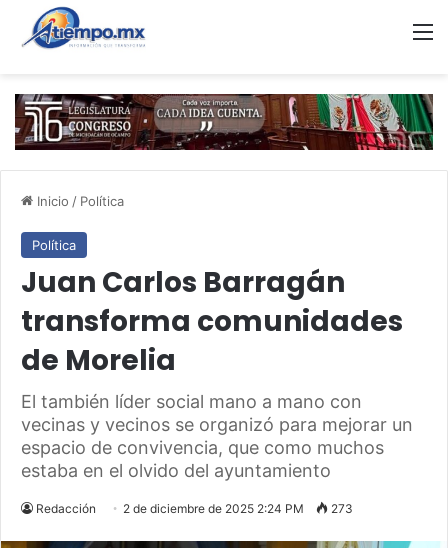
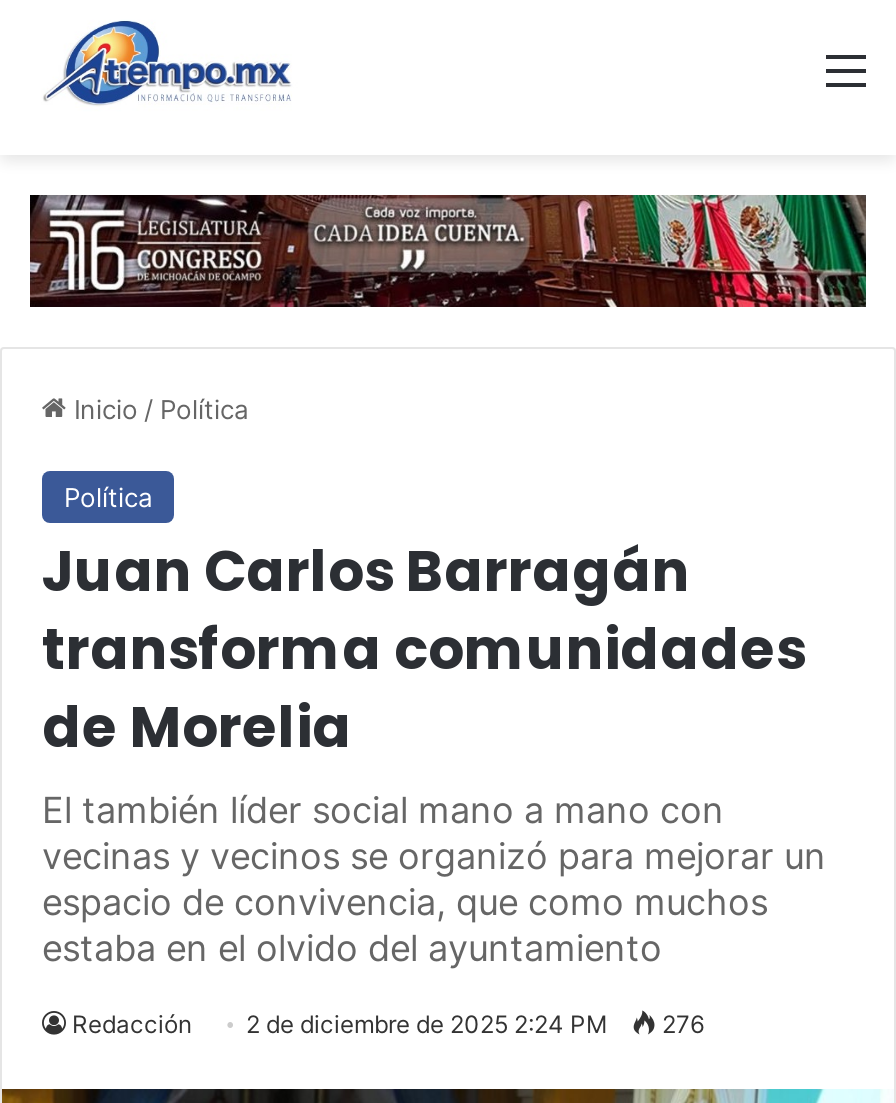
- Redacción 2 de diciembre de 2025 2:24 PM 273
+ Redacción 2 de diciembre de 2025 2:24 PM 276
